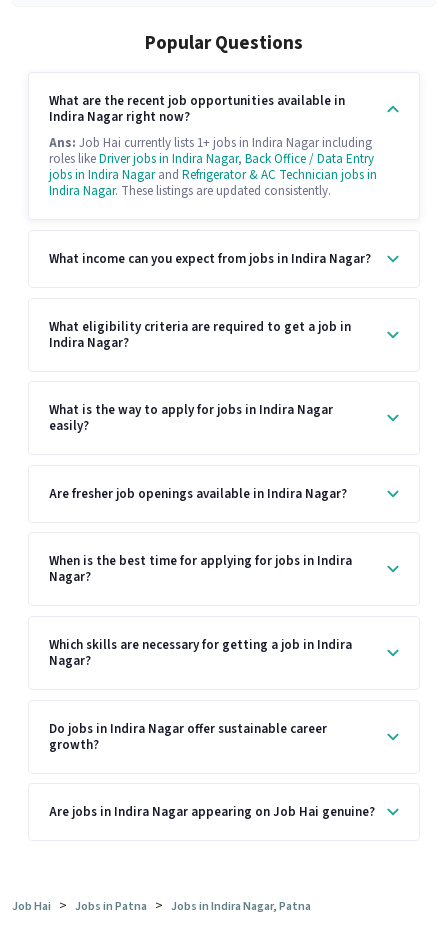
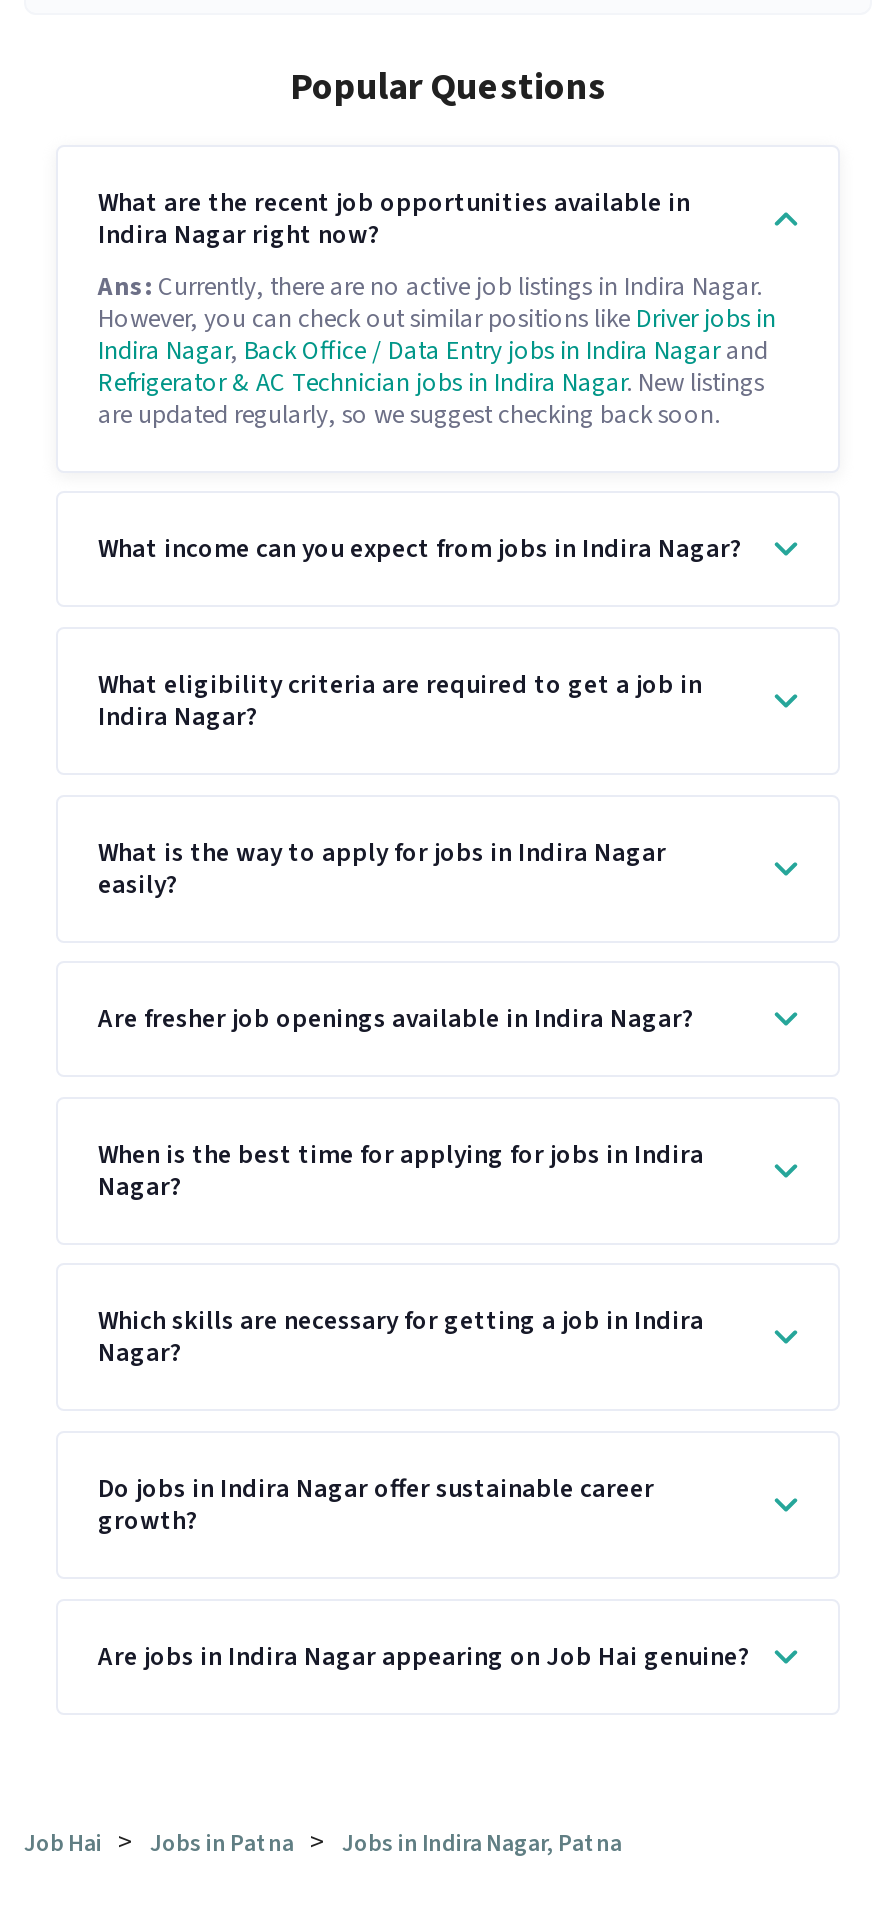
- Ans: Job Hai currently lists 1+ jobs in Indira Nagar including
- roles like Driver jobs in Indira Nagar, Back Office / Data Entry
- jobs in Indira Nagar and Refrigerator & AC Technician jobs in
- Indira Nagar. These listings are updated consistently.
+ Ans: Currently, there are no active job listings in Indira Nagar.
+ However, you can check out similar positions like Driver jobs in
+ Indira Nagar, Back Office / Data Entry jobs in Indira Nagarand
+ Refrigerator & AC Technician jobs in Indira Nagar. New listings
+ are updated regularly, so we suggest checking back soon.
